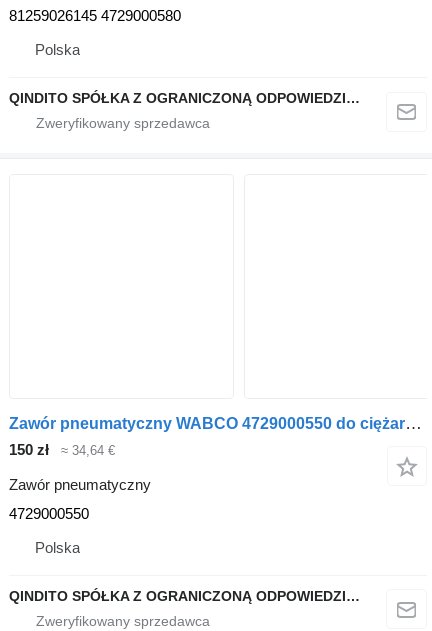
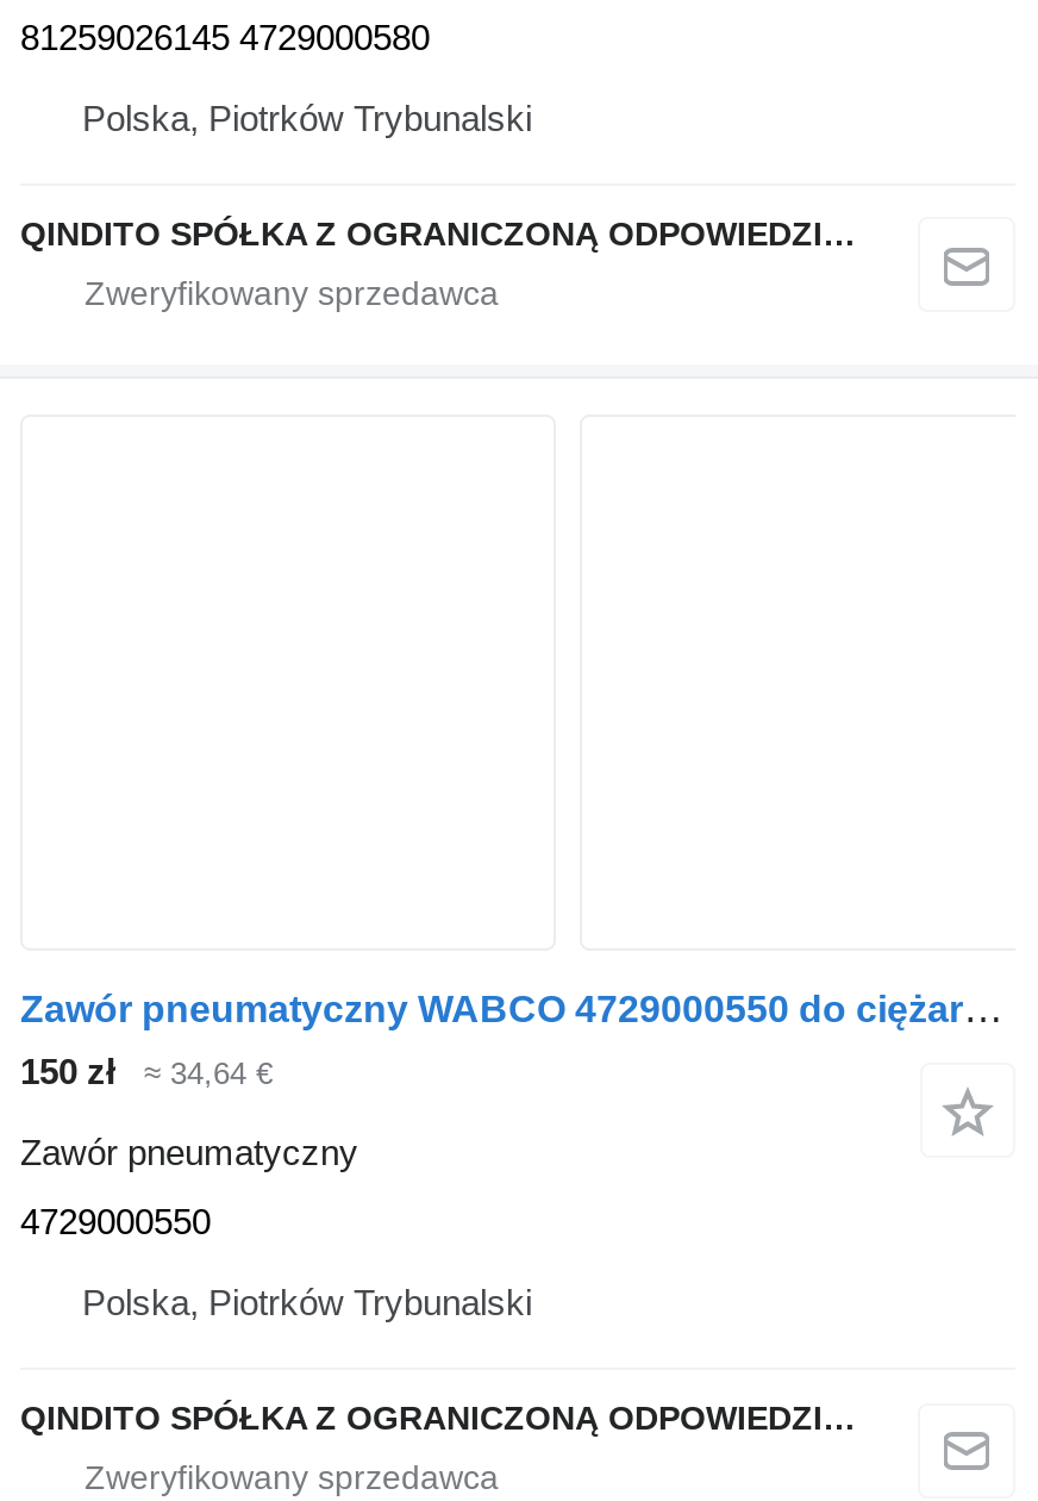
- Polska
+ Polska, Piotrków Trybunalski

- Polska
+ Polska, Piotrków Trybunalski
